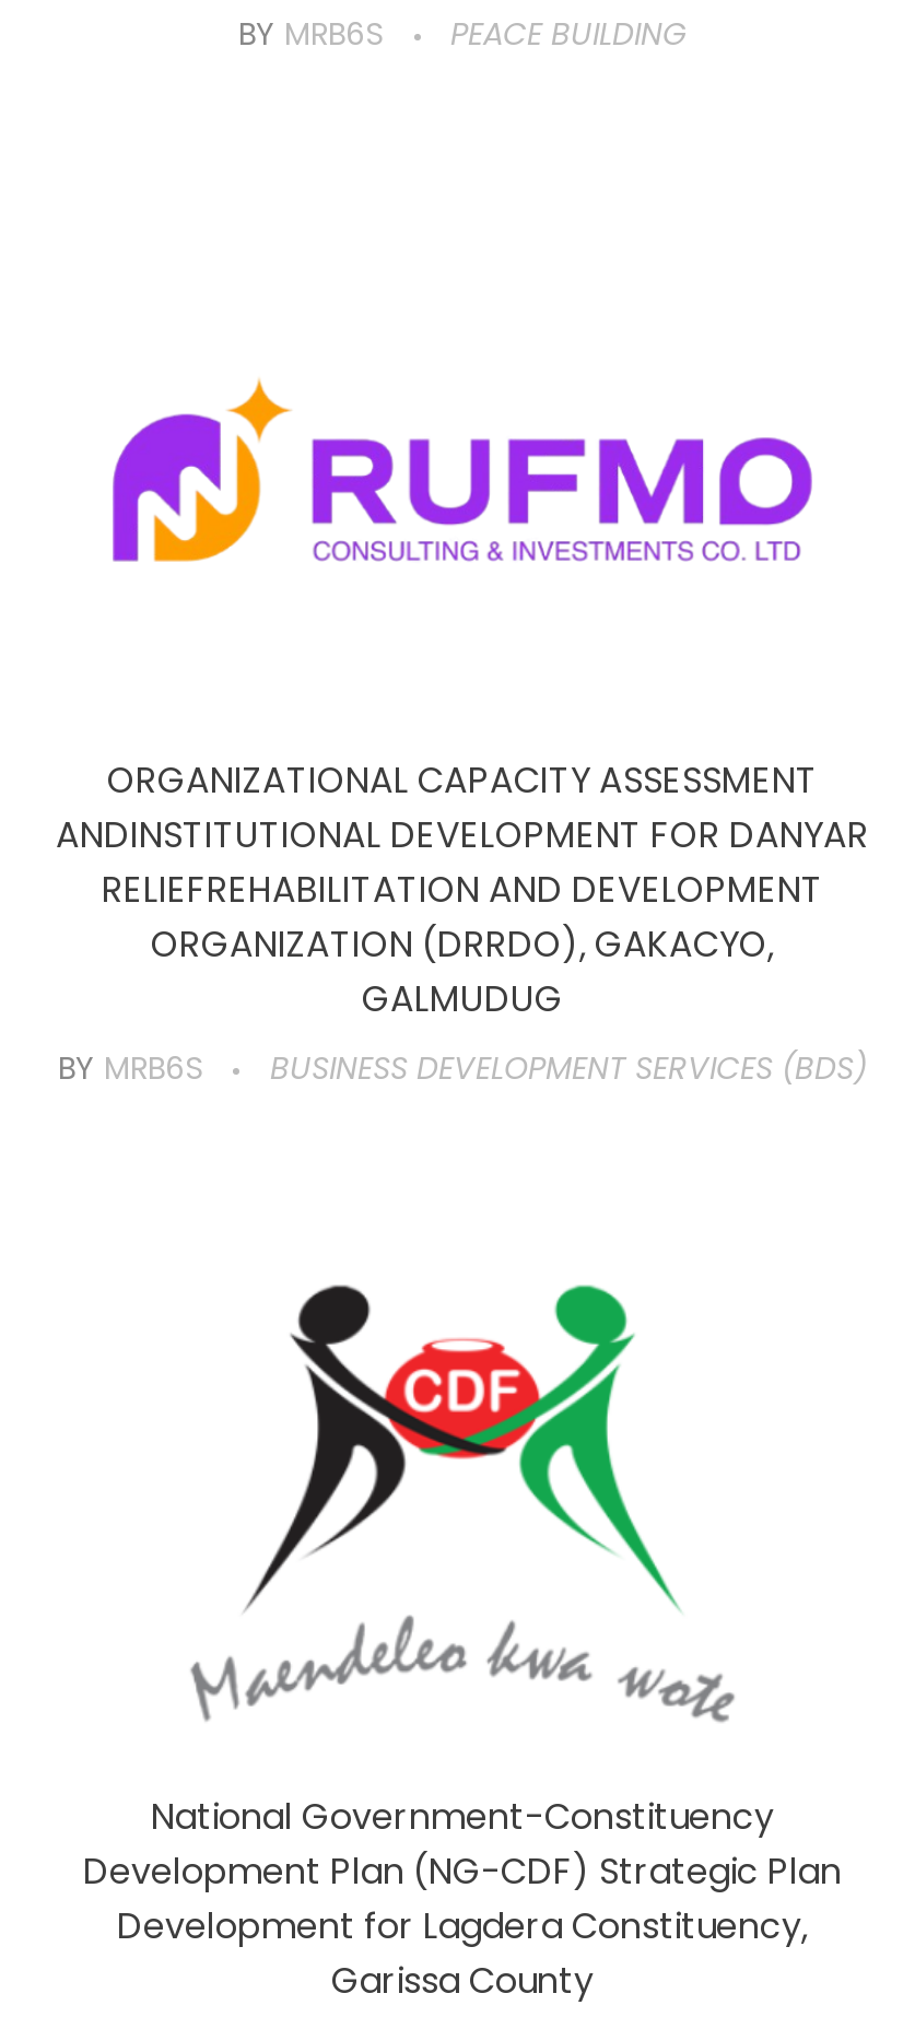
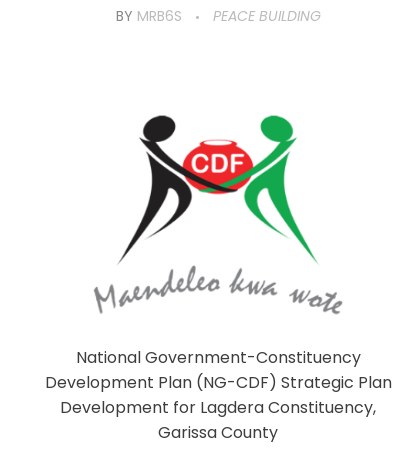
- [image]

- [image]

- ORGANIZATIONAL CAPACITY ASSESSMENT
- ANDINSTITUTIONAL DEVELOPMENT FOR DANYAR
- RELIEFREHABILITATION AND DEVELOPMENT
- ORGANIZATION (DRRDO), GAKACYO,
- GALMUDUG
- BY MRB6S
- BUSINESS DEVELOPMENT SERVICES (BDS)
